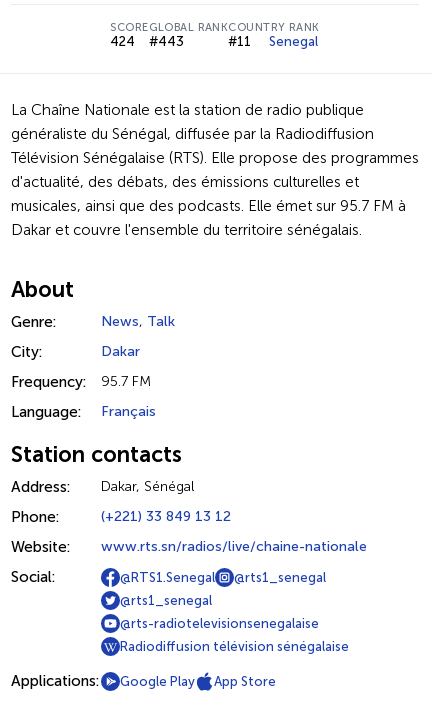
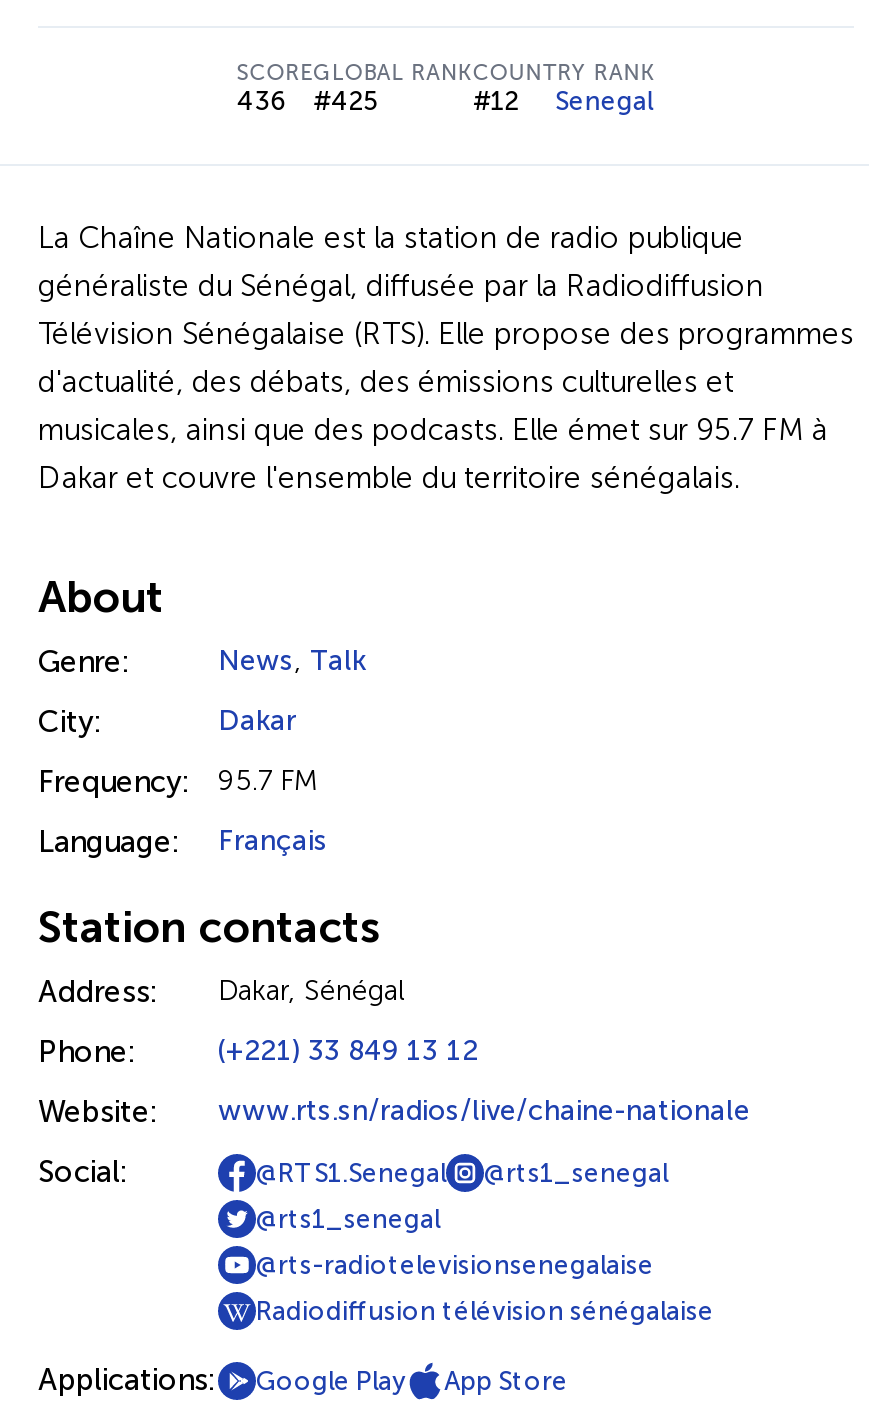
- 424
+ 436

- #443
+ #425

- #11 Senegal
+ #12 Senegal
